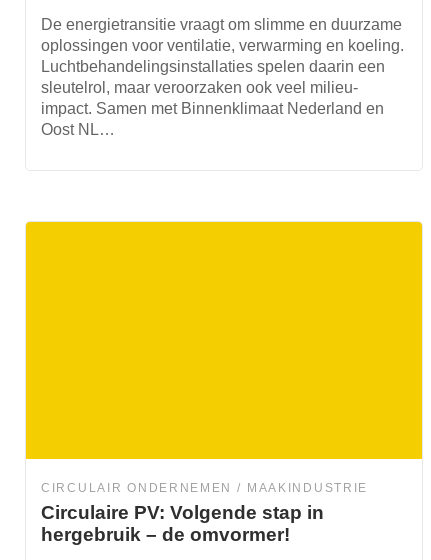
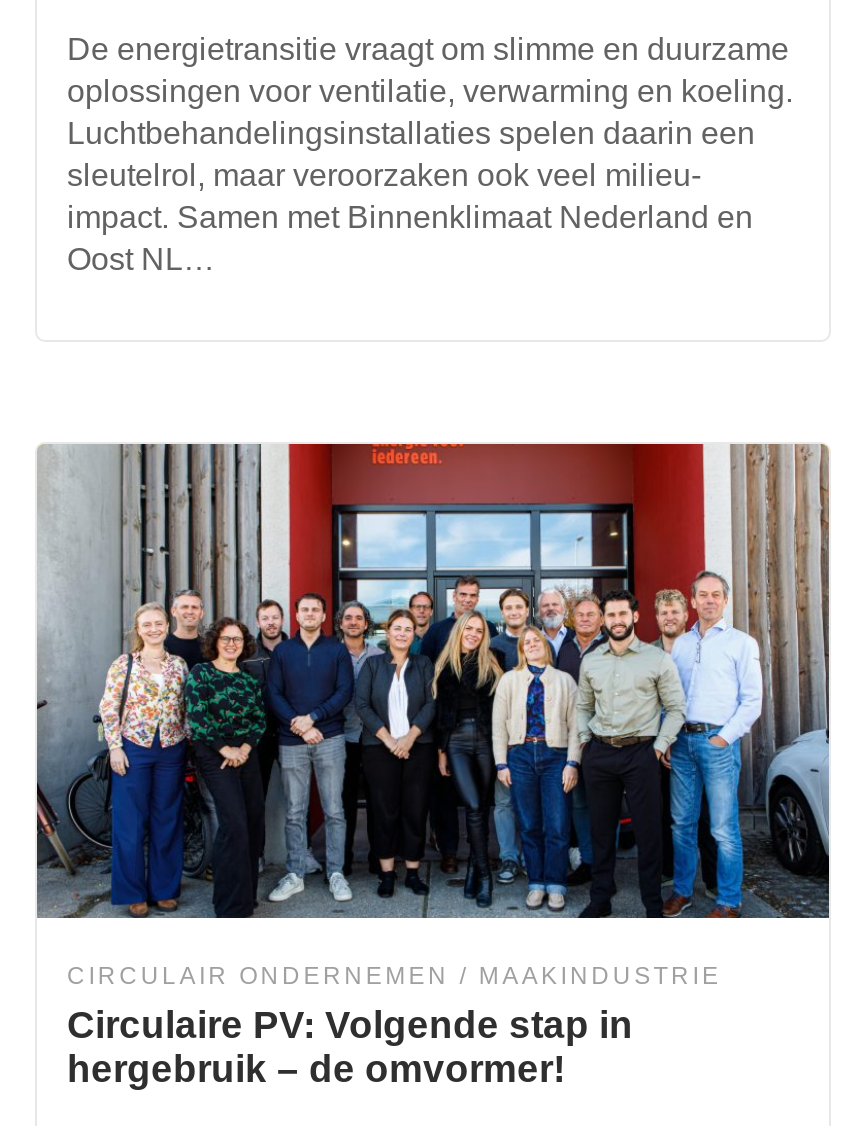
+ [image]
